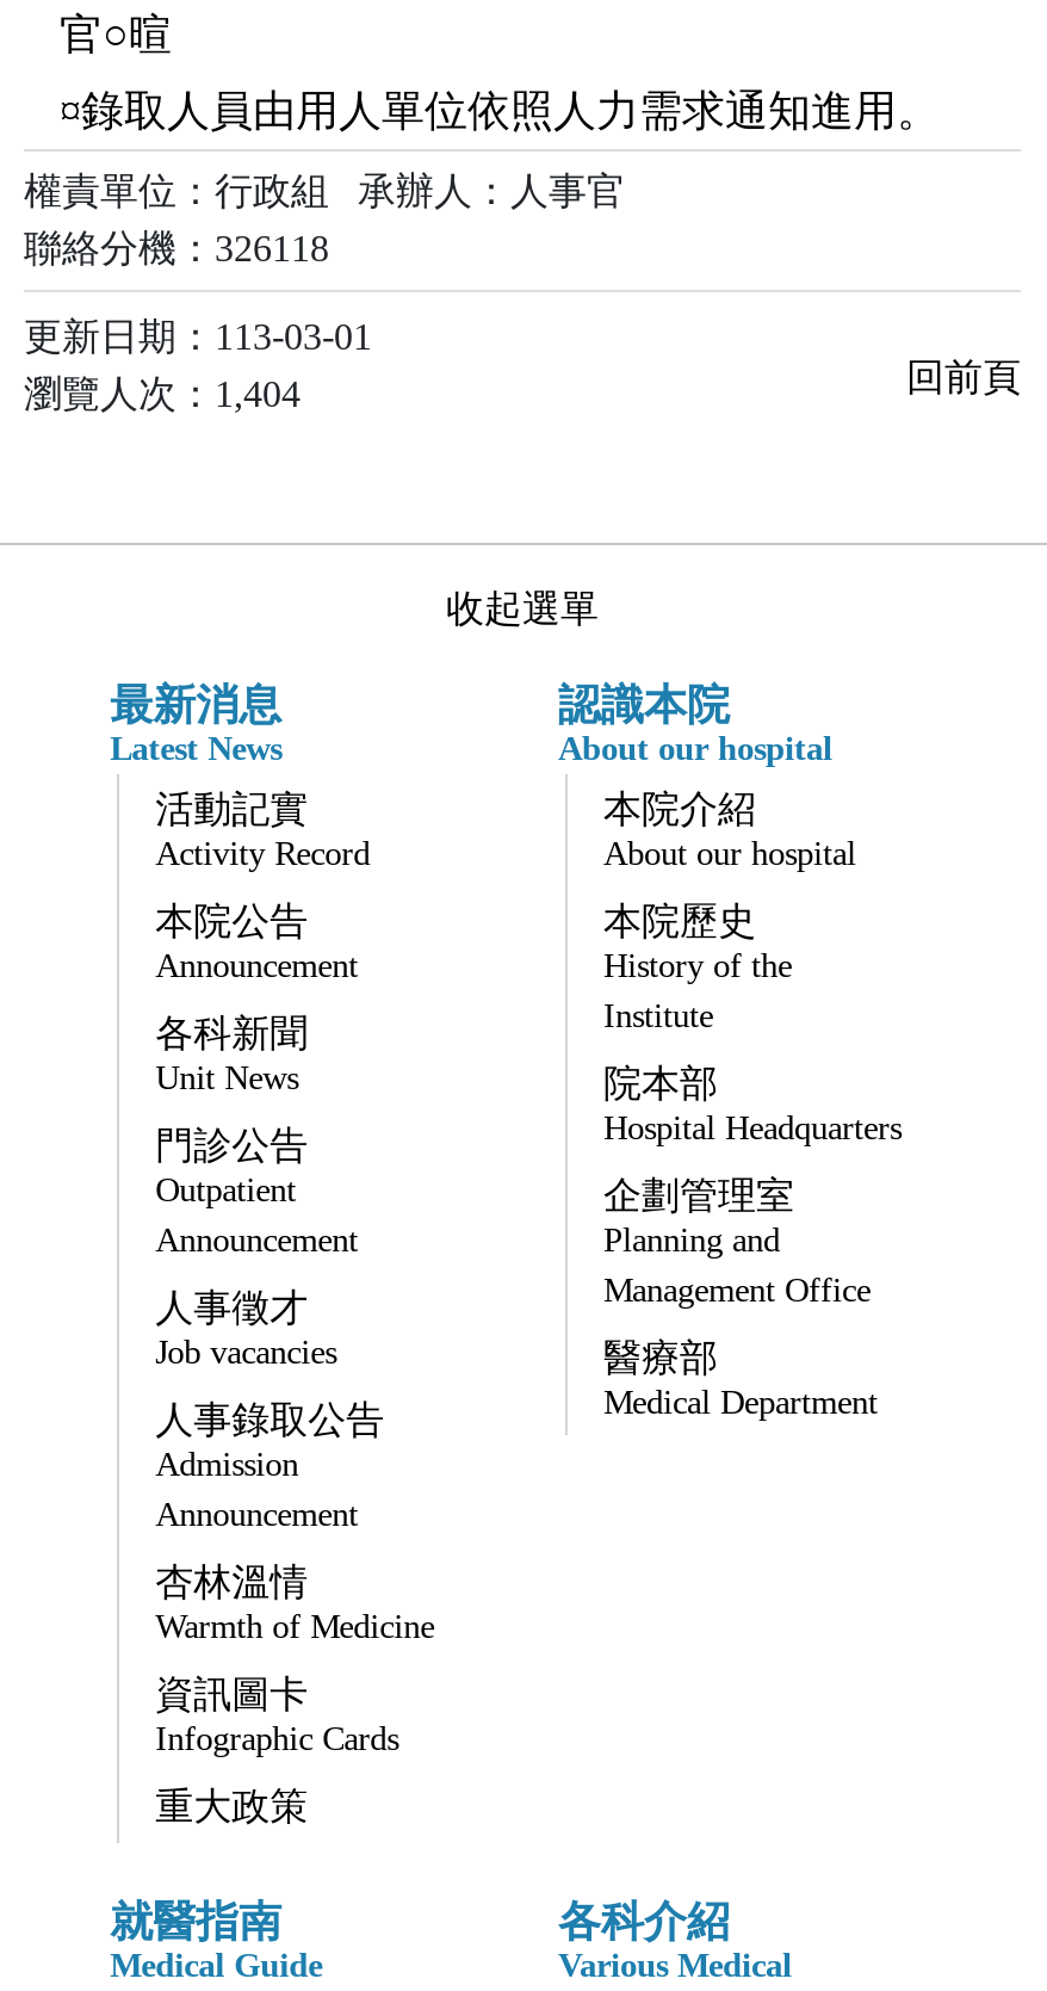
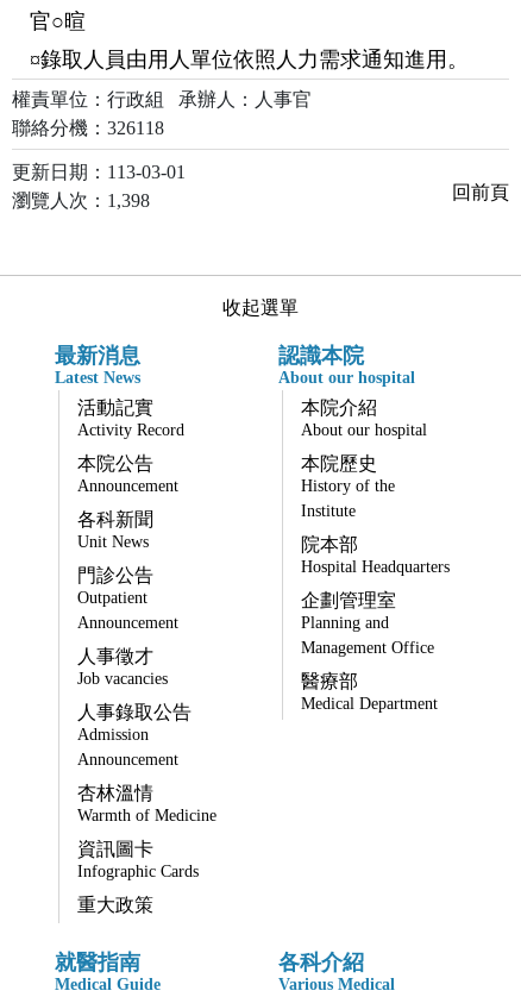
- 瀏覽人次：1,404
+ 瀏覽人次：1,398
